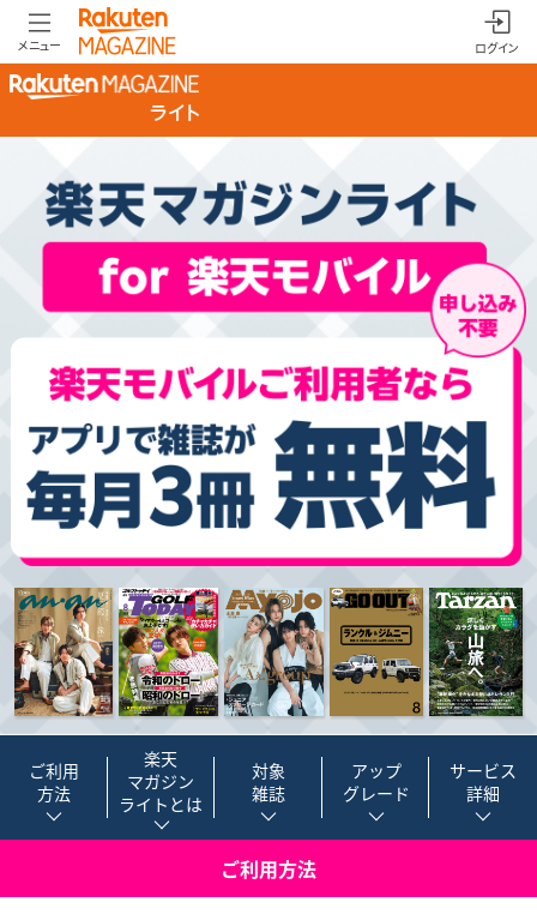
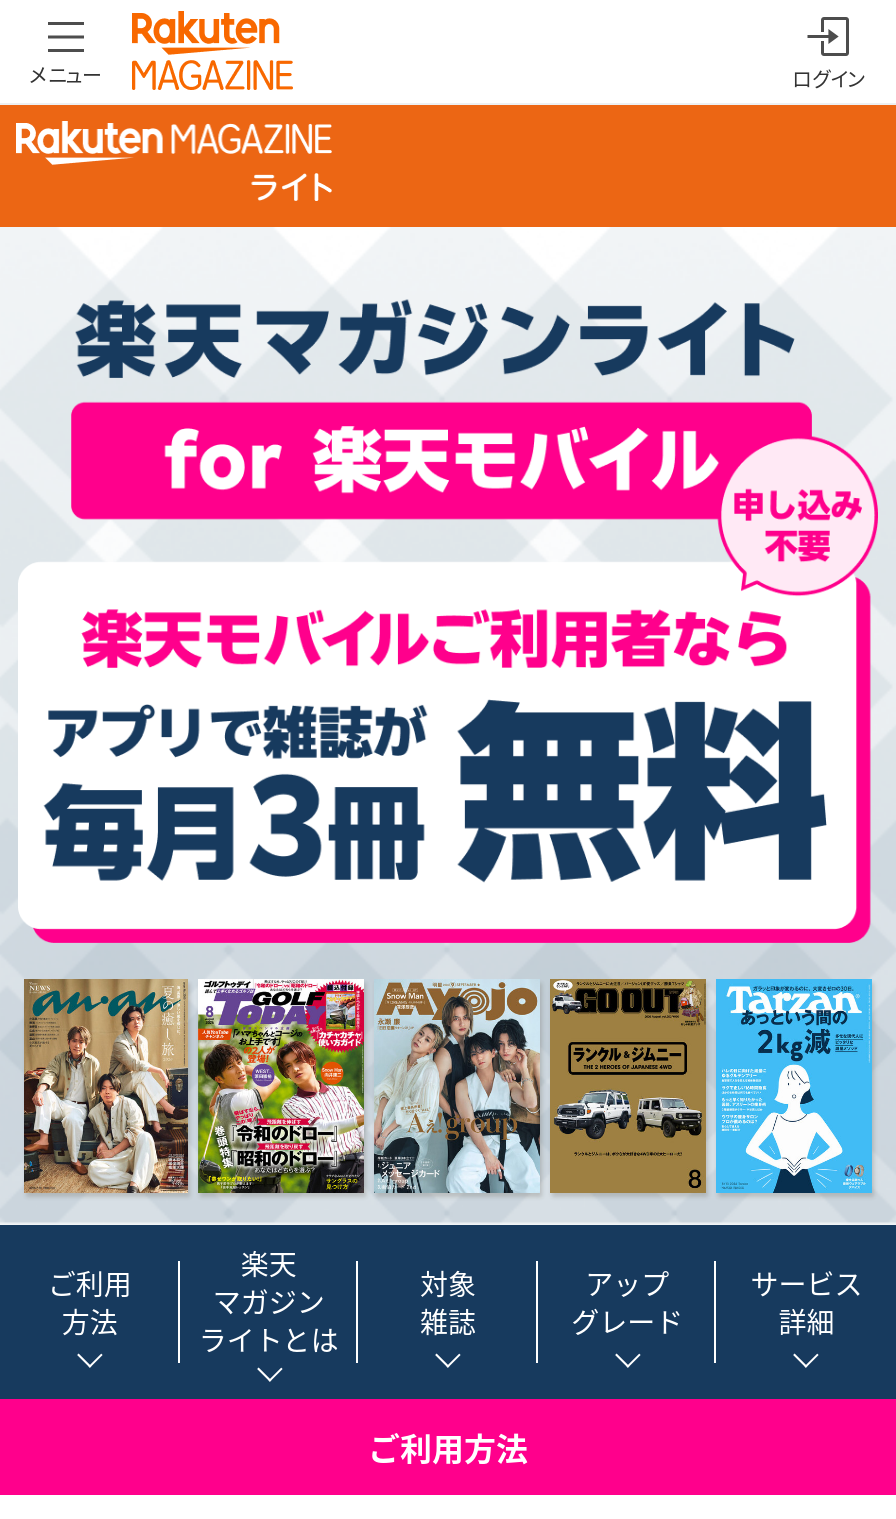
- [image]
+ [image]
